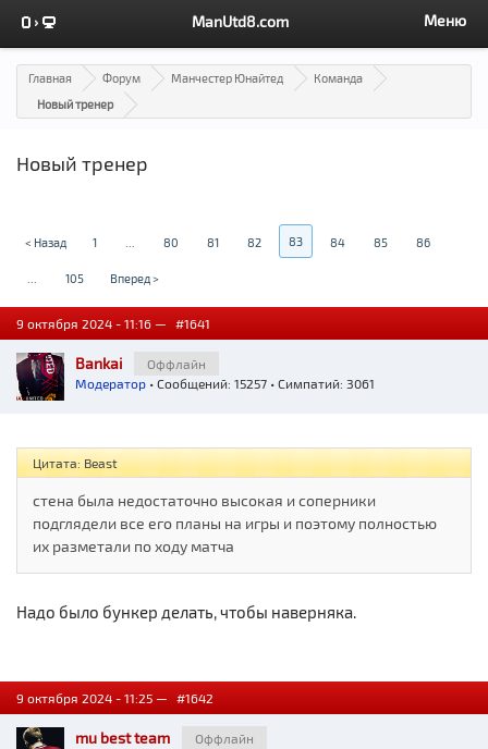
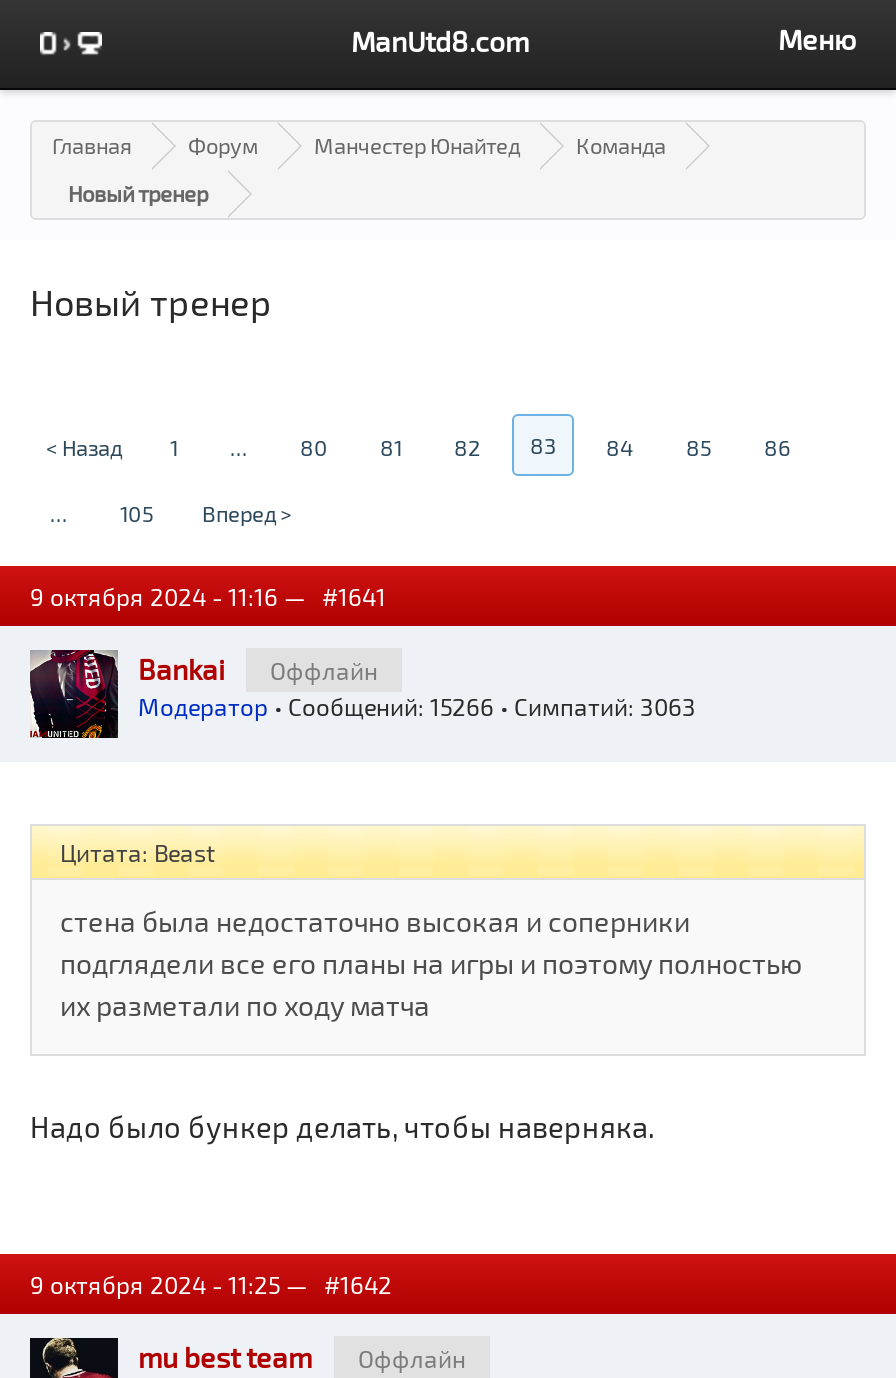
- Модератор • Сообщений: 15257 • Симпатий: 3061
+ Модератор • Сообщений: 15266 • Симпатий: 3063
